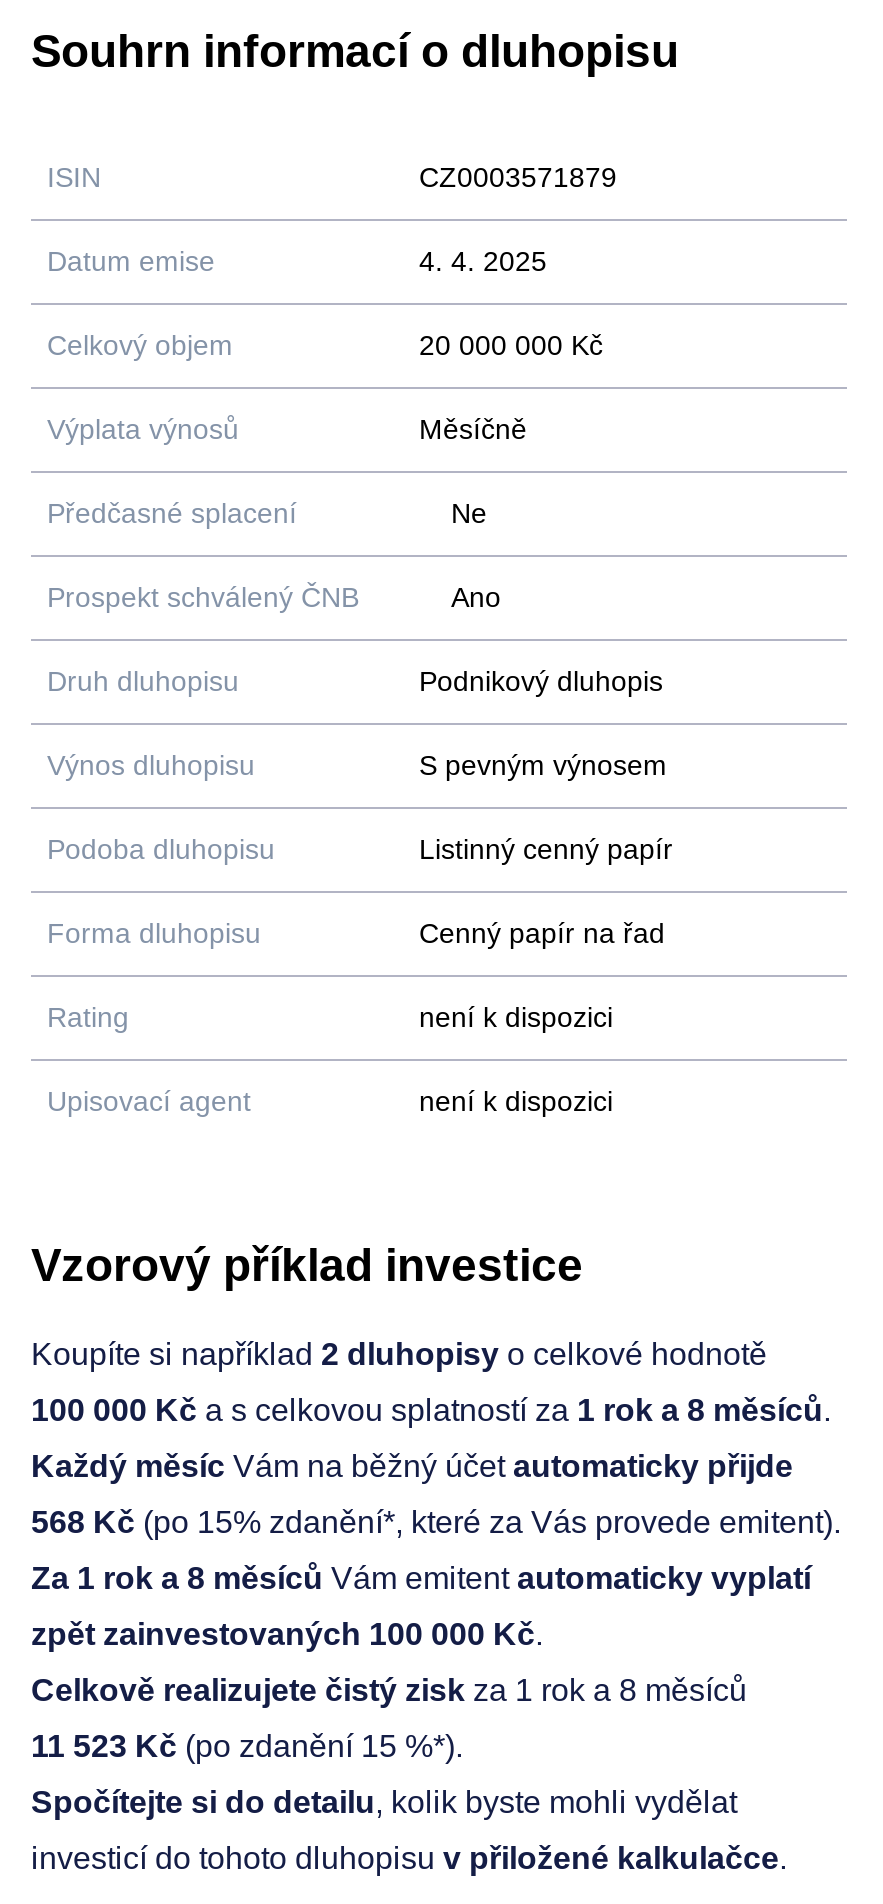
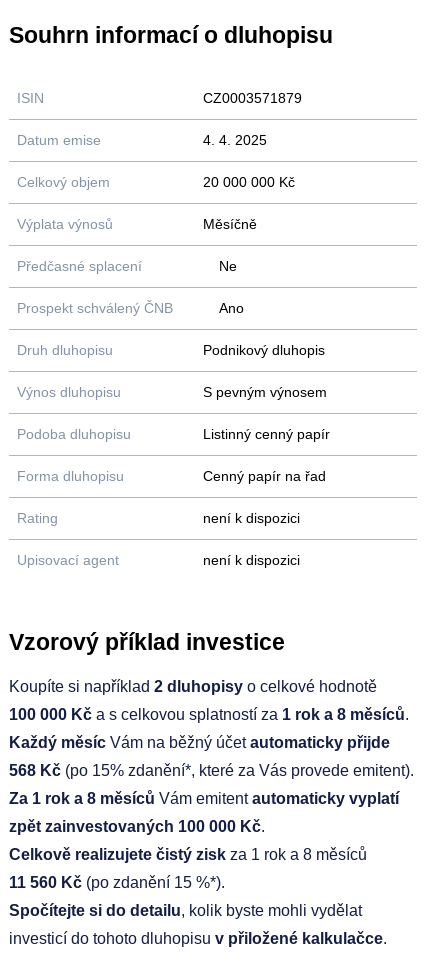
- 11 523 Kč (po zdanění 15 %*).
+ 11 560 Kč (po zdanění 15 %*).
